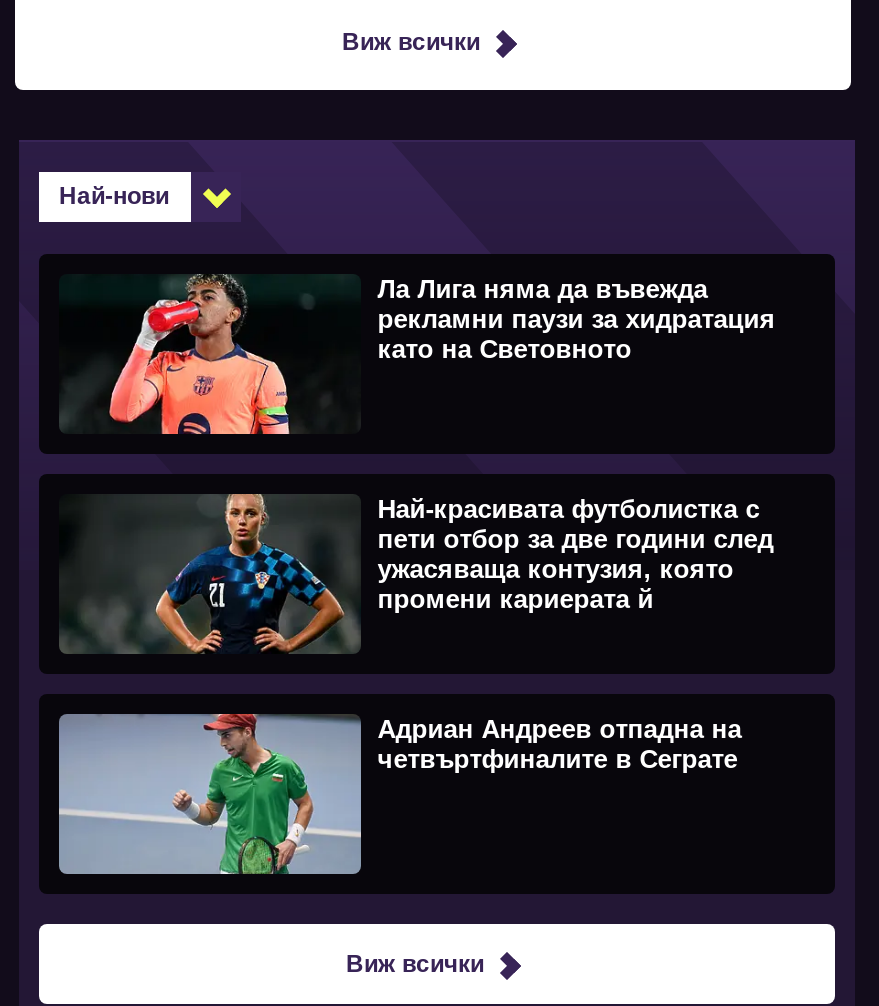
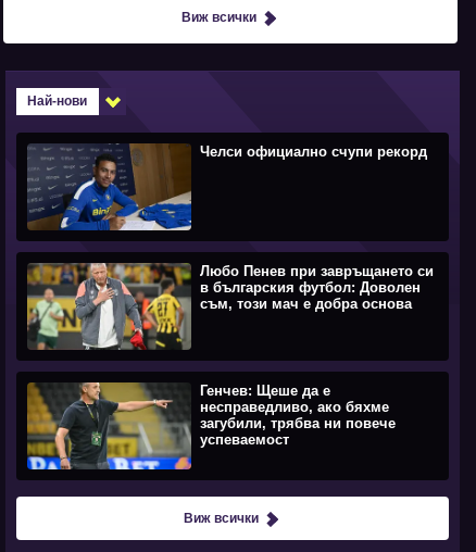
- [image]
- Ла Лига няма да въвежда
- рекламни паузи за хидратация
- като на Световното
+ [image]
+ Челси официално счупи рекорд

- [image]
- Най-красивата футболистка с
- пети отбор за две години след
- ужасяваща контузия, която
- промени кариерата й
+ [image]
+ Любо Пенев при завръщането си
+ в българския футбол: Доволен
+ съм, този мач е добра основа

- [image]
- Адриан Андреев отпадна на
- четвъртфиналите в Сеграте
+ [image]
+ Генчев: Щеше да е
+ несправедливо, ако бяхме
+ загубили, трябва ни повече
+ успеваемост
